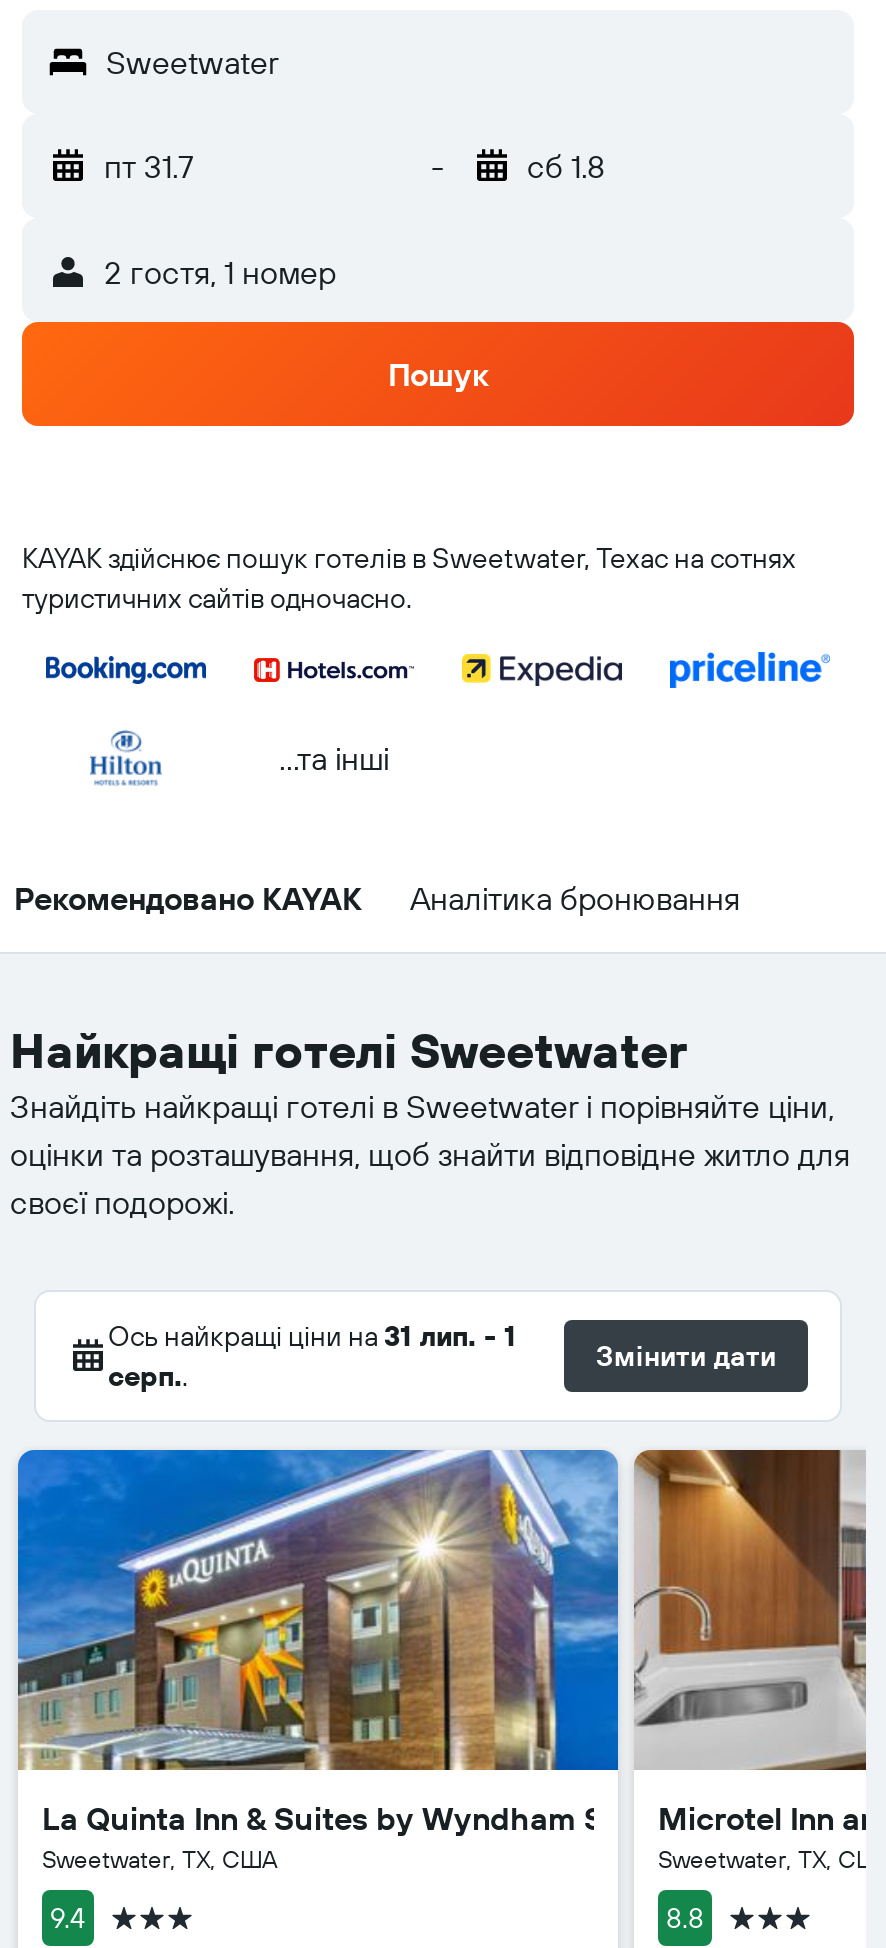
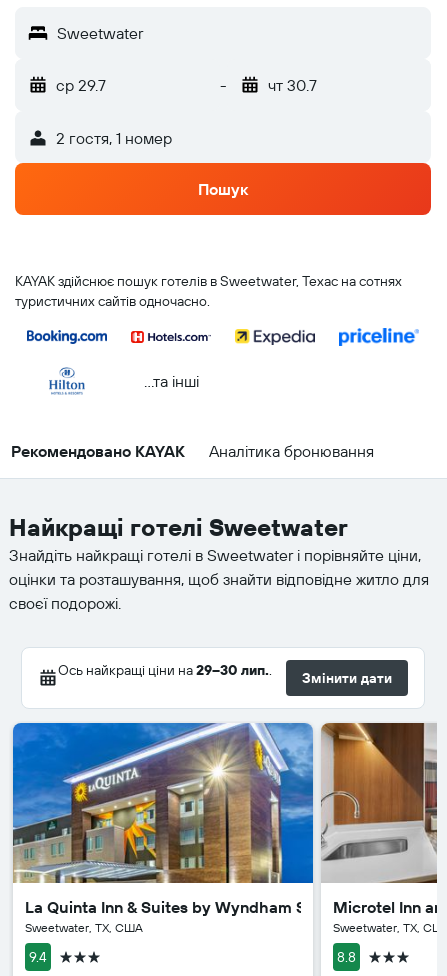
- пт 31.7
+ ср 29.7

- сб 1.8
+ чт 30.7

- Ось найкращі ціни на 31 лип. - 1
- серп..
+ Ось найкращі ціни на29–30 лип..
